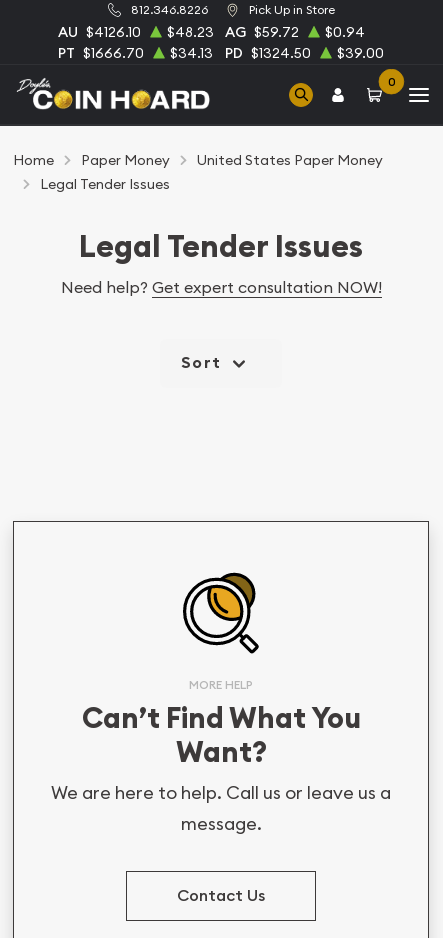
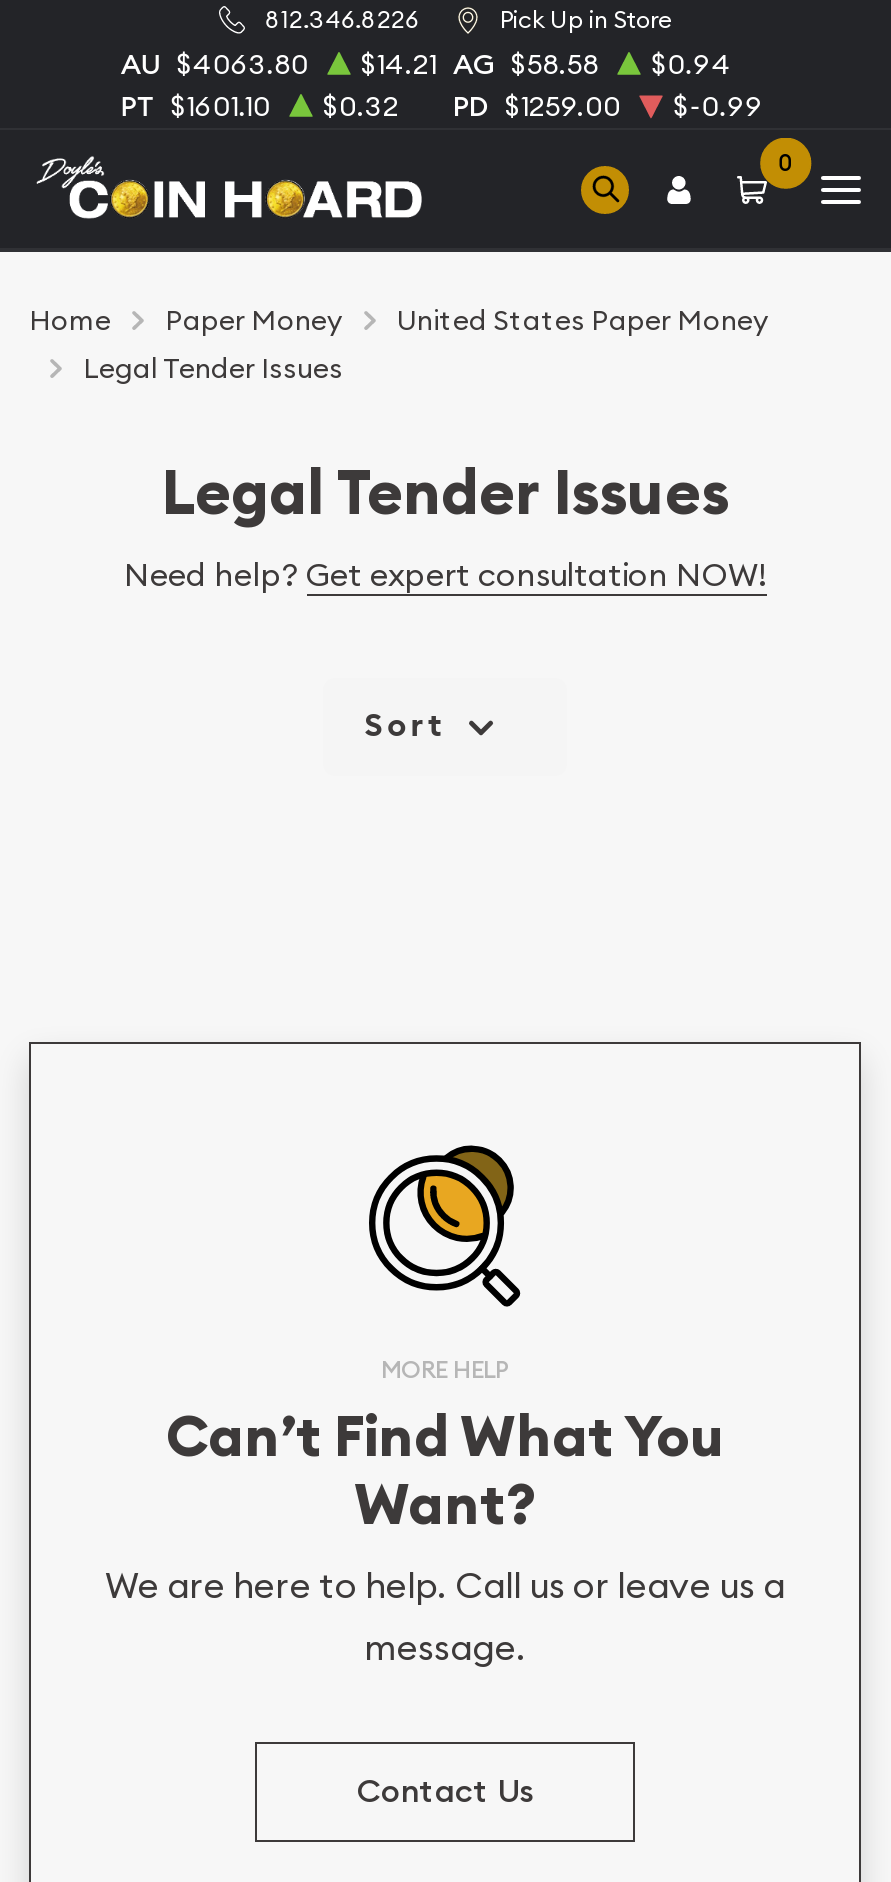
- AU $4126.10
- $48.23
- AG $59.72
+ AU $4063.80
+ $14.21 AG $58.58

- PT $1666.70
+ PT $1601.10

- $34.13
+ $0.32

- PD $1324.50
+ PD $1259.00

- $39.00
+ $-0.99
